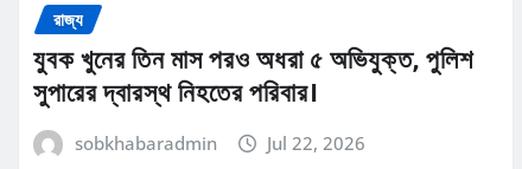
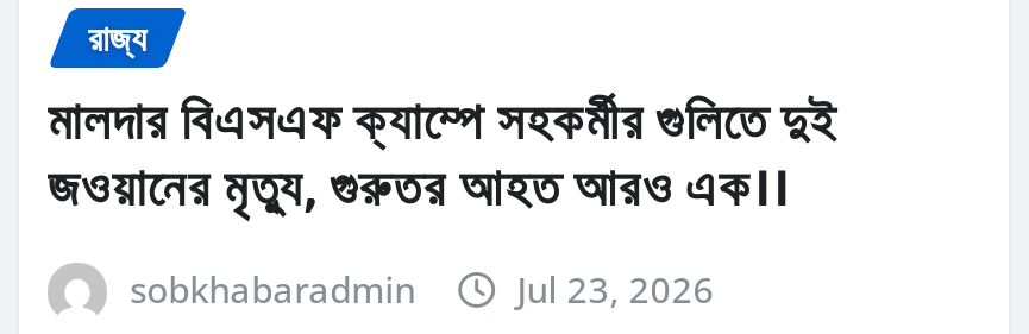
- যুবক খুনের তিন মাস পরও অধরা ৫ অভিযুক্ত, পুলিশ
- সুপারের দ্বারস্থ নিহতের পরিবার।
+ মালদার বিএসএফ ক্যাম্পে সহকর্মীর গুলিতে দুই
+ জওয়ানের মৃত্যু, গুরুতর আহত আরও এক।।

- Jul 22, 2026
+ Jul 23, 2026
